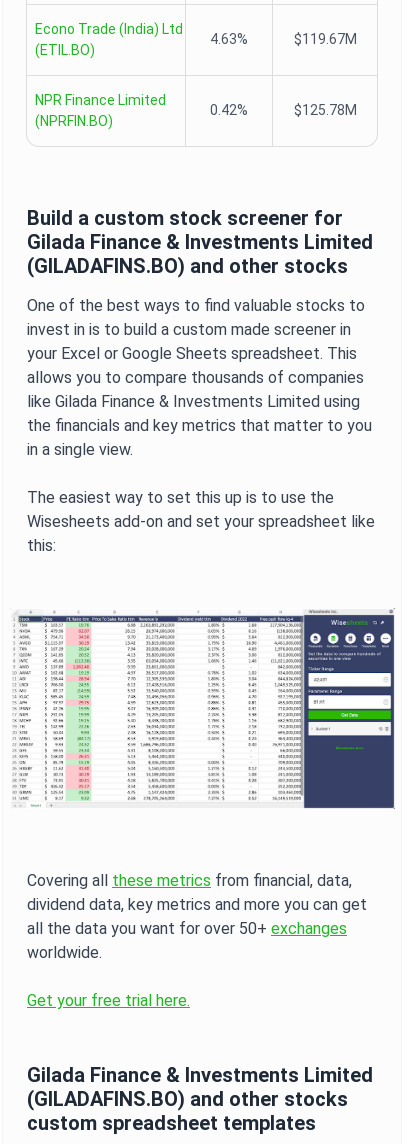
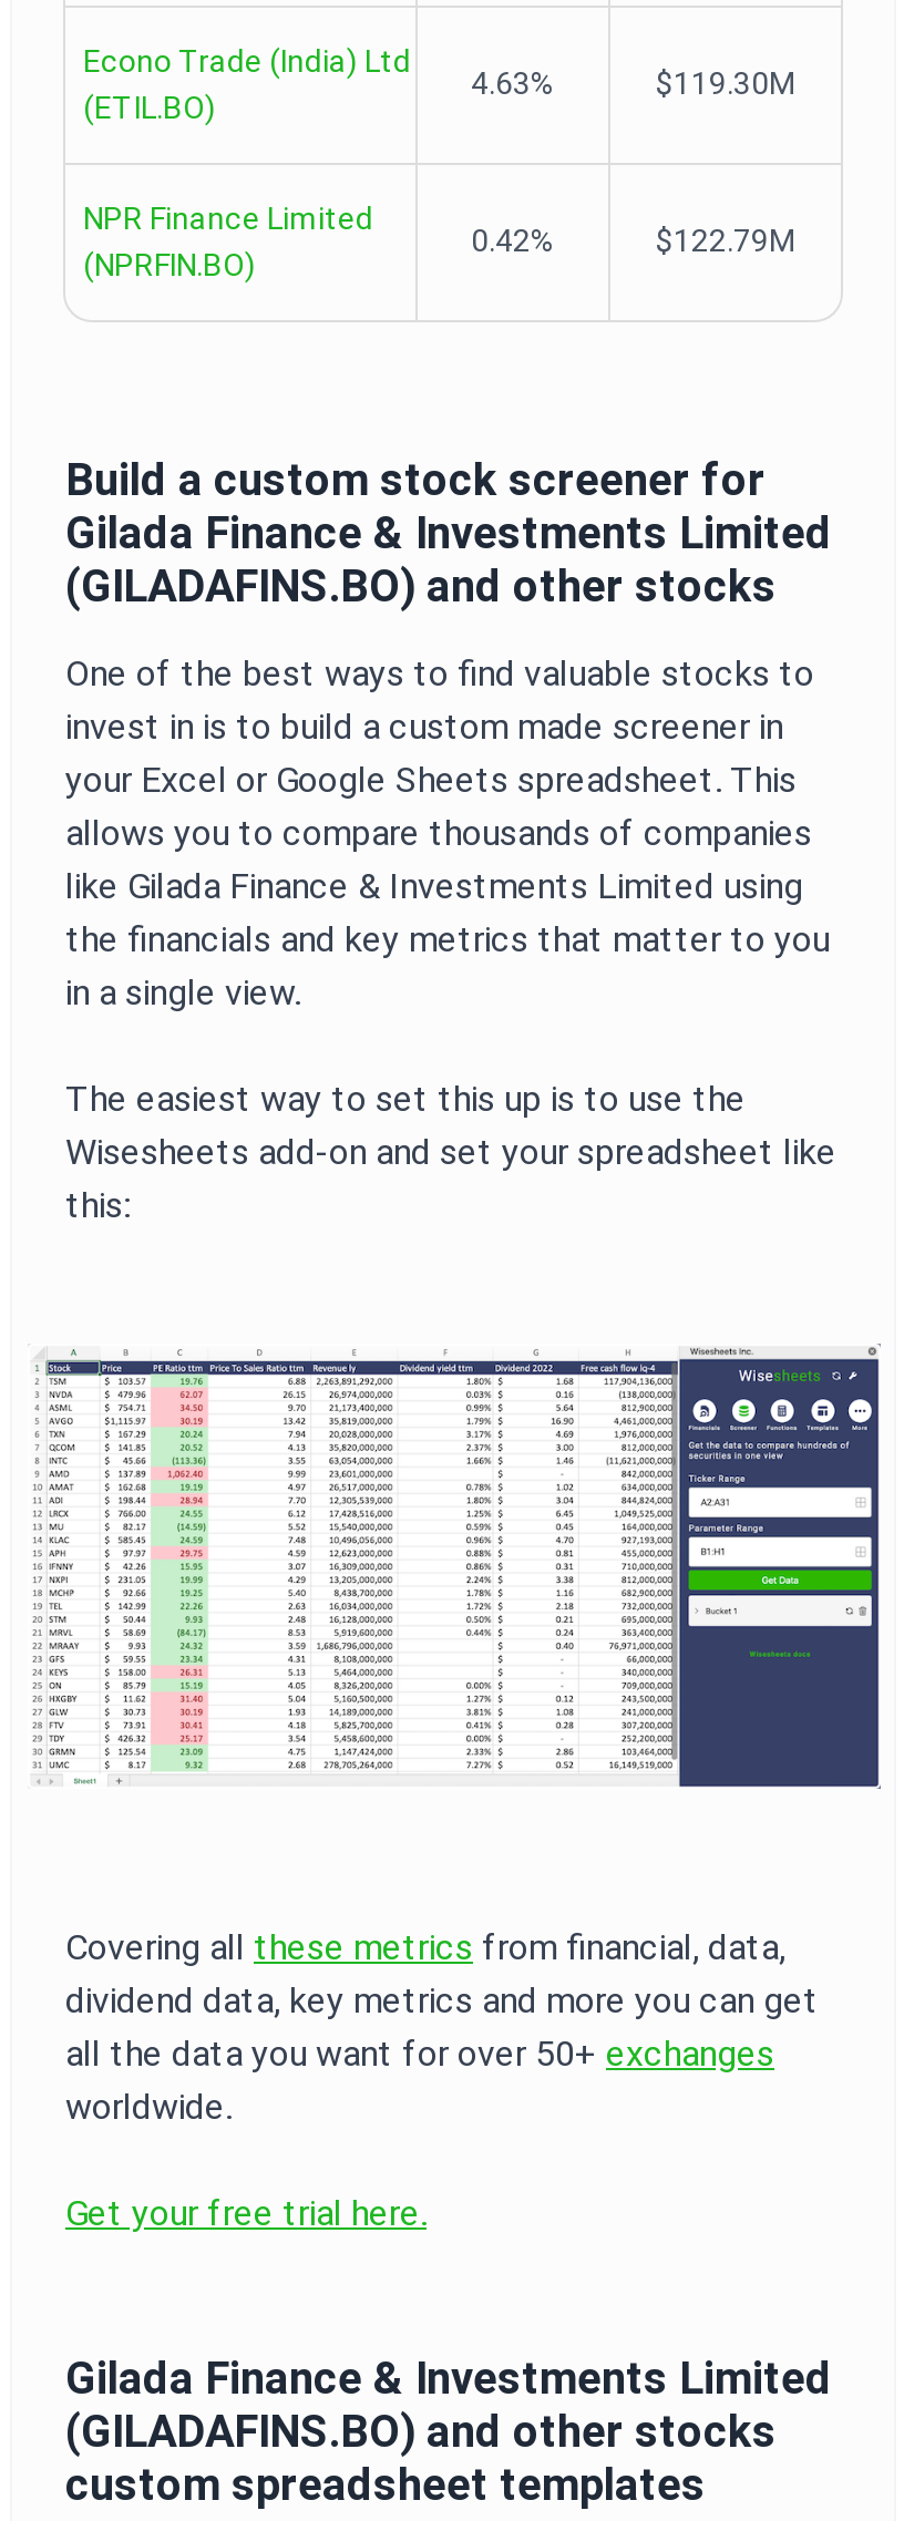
- $119.67M
+ $119.30M

- $125.78M
+ $122.79M
